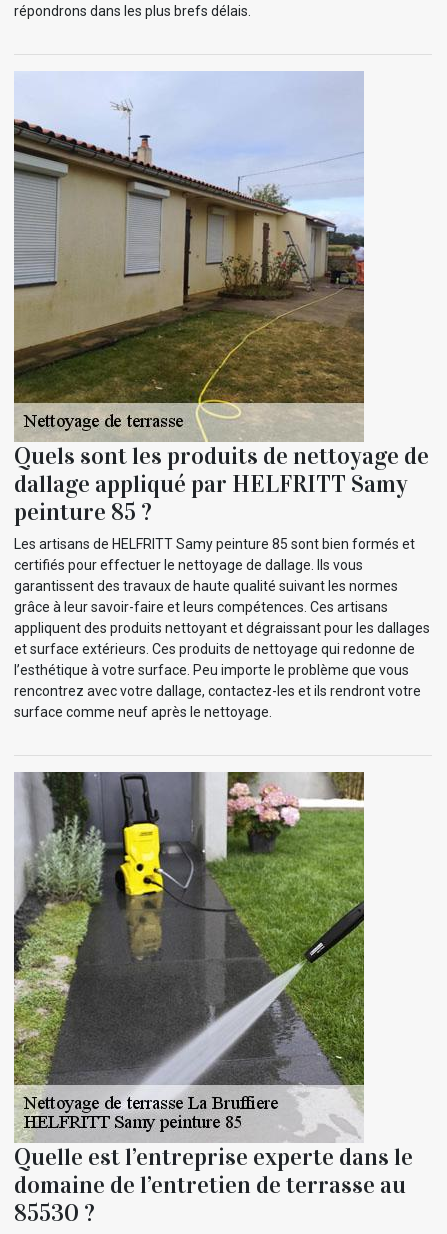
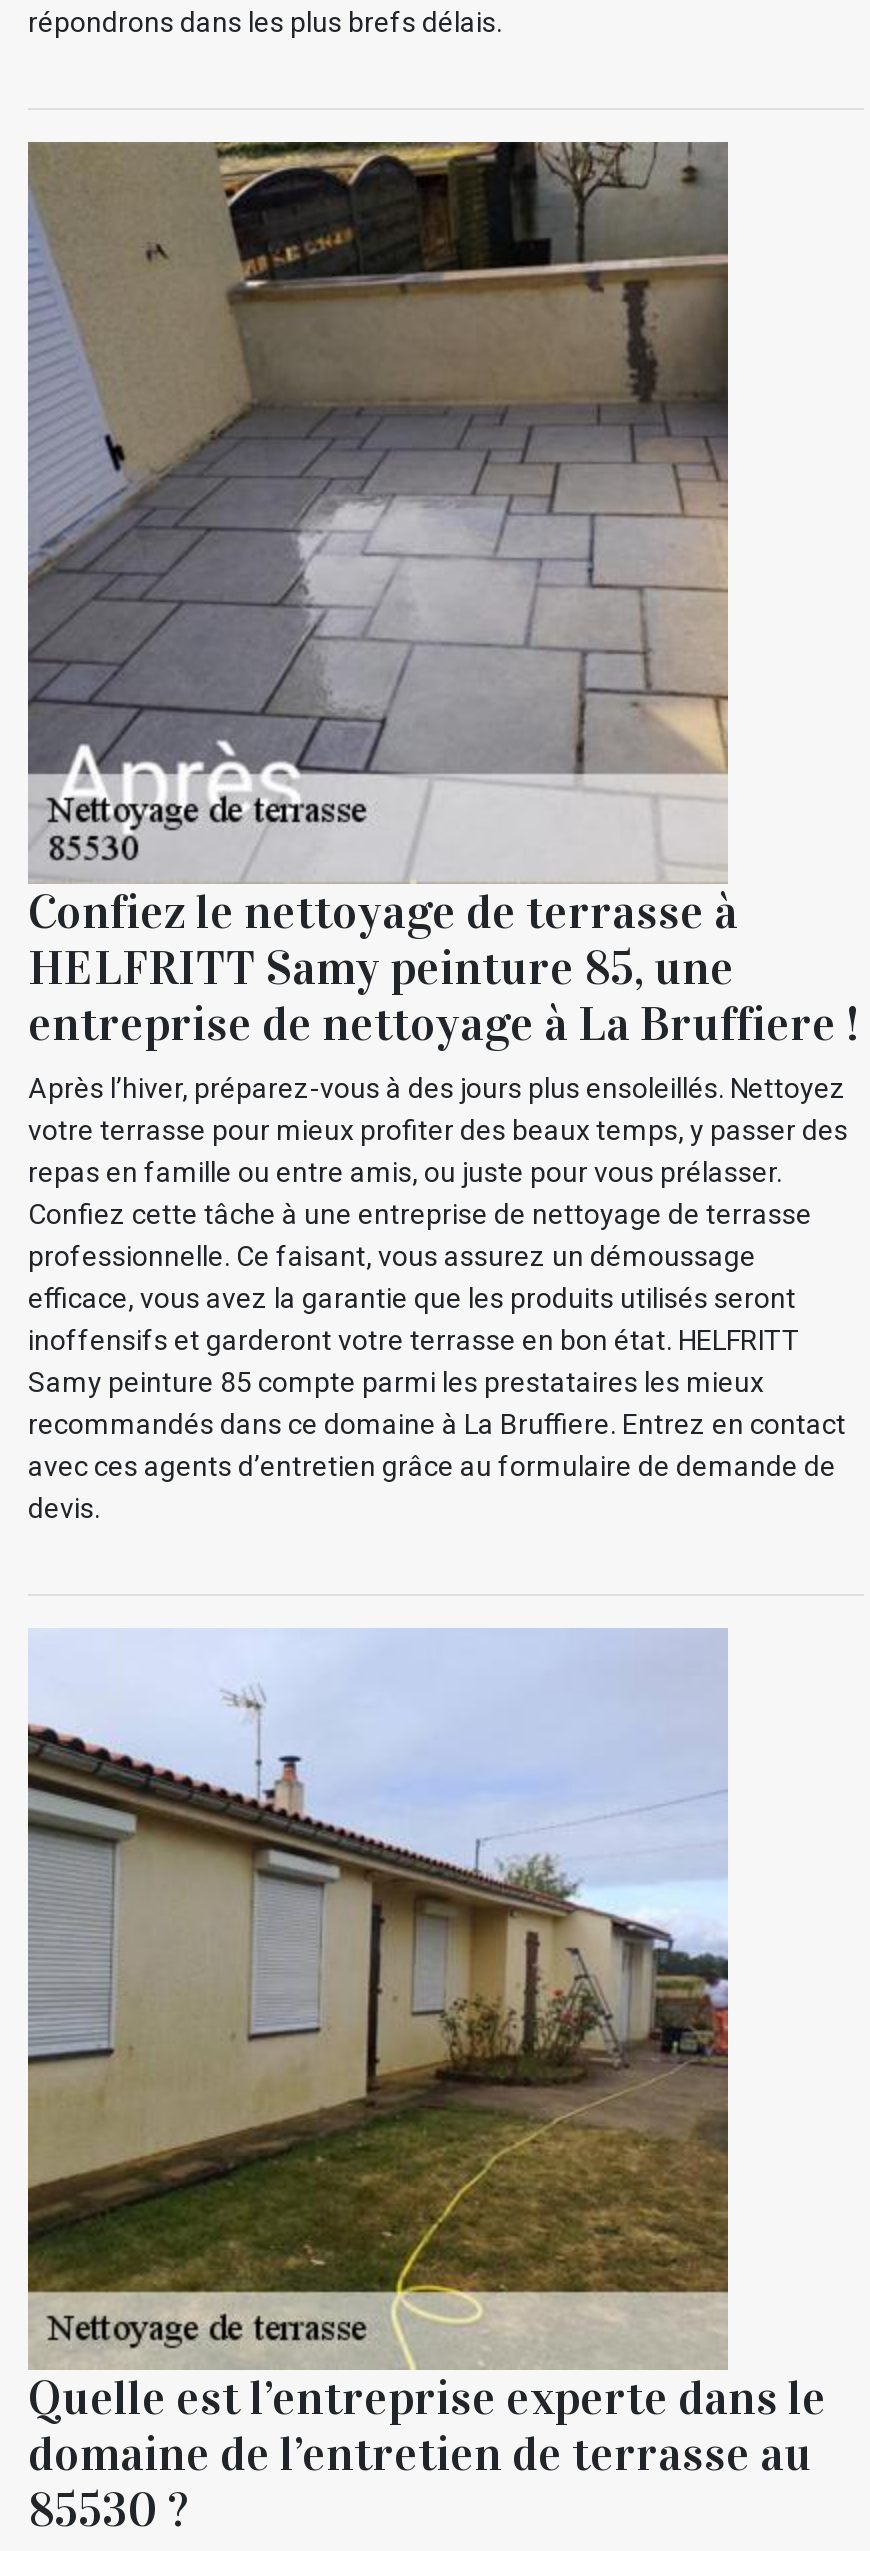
- [image]
+ [image]

- Quels sont les produits de nettoyage de
- dallage appliqué par HELFRITT Samy
- peinture 85 ?
- Les artisans de HELFRITT Samy peinture 85 sont bien formés et
- certifiés pour effectuer le nettoyage de dallage. Ils vous
- garantissent des travaux de haute qualité suivant les normes
- grâce à leur savoir-faire et leurs compétences. Ces artisans
- appliquent des produits nettoyant et dégraissant pour les dallages
- et surface extérieurs. Ces produits de nettoyage qui redonne de
- l’esthétique à votre surface. Peu importe le problème que vous
- rencontrez avec votre dallage, contactez-les et ils rendront votre
- surface comme neuf après le nettoyage.
+ Confiez le nettoyage de terrasse à
+ HELFRITT Samy peinture 85, une
+ entreprise de nettoyage à La Bruffiere !
+ Après l’hiver, préparez-vous à des jours plus ensoleillés. Nettoyez
+ votre terrasse pour mieux profiter des beaux temps, y passer des
+ repas en famille ou entre amis, ou juste pour vous prélasser.
+ Confiez cette tâche à une entreprise de nettoyage de terrasse
+ professionnelle. Ce faisant, vous assurez un démoussage
+ efficace, vous avez la garantie que les produits utilisés seront
+ inoffensifs et garderont votre terrasse en bon état. HELFRITT
+ Samy peinture 85 compte parmi les prestataires les mieux
+ recommandés dans ce domaine à La Bruffiere. Entrez en contact
+ avec ces agents d’entretien grâce au formulaire de demande de
+ devis.

- [image]
+ [image]
